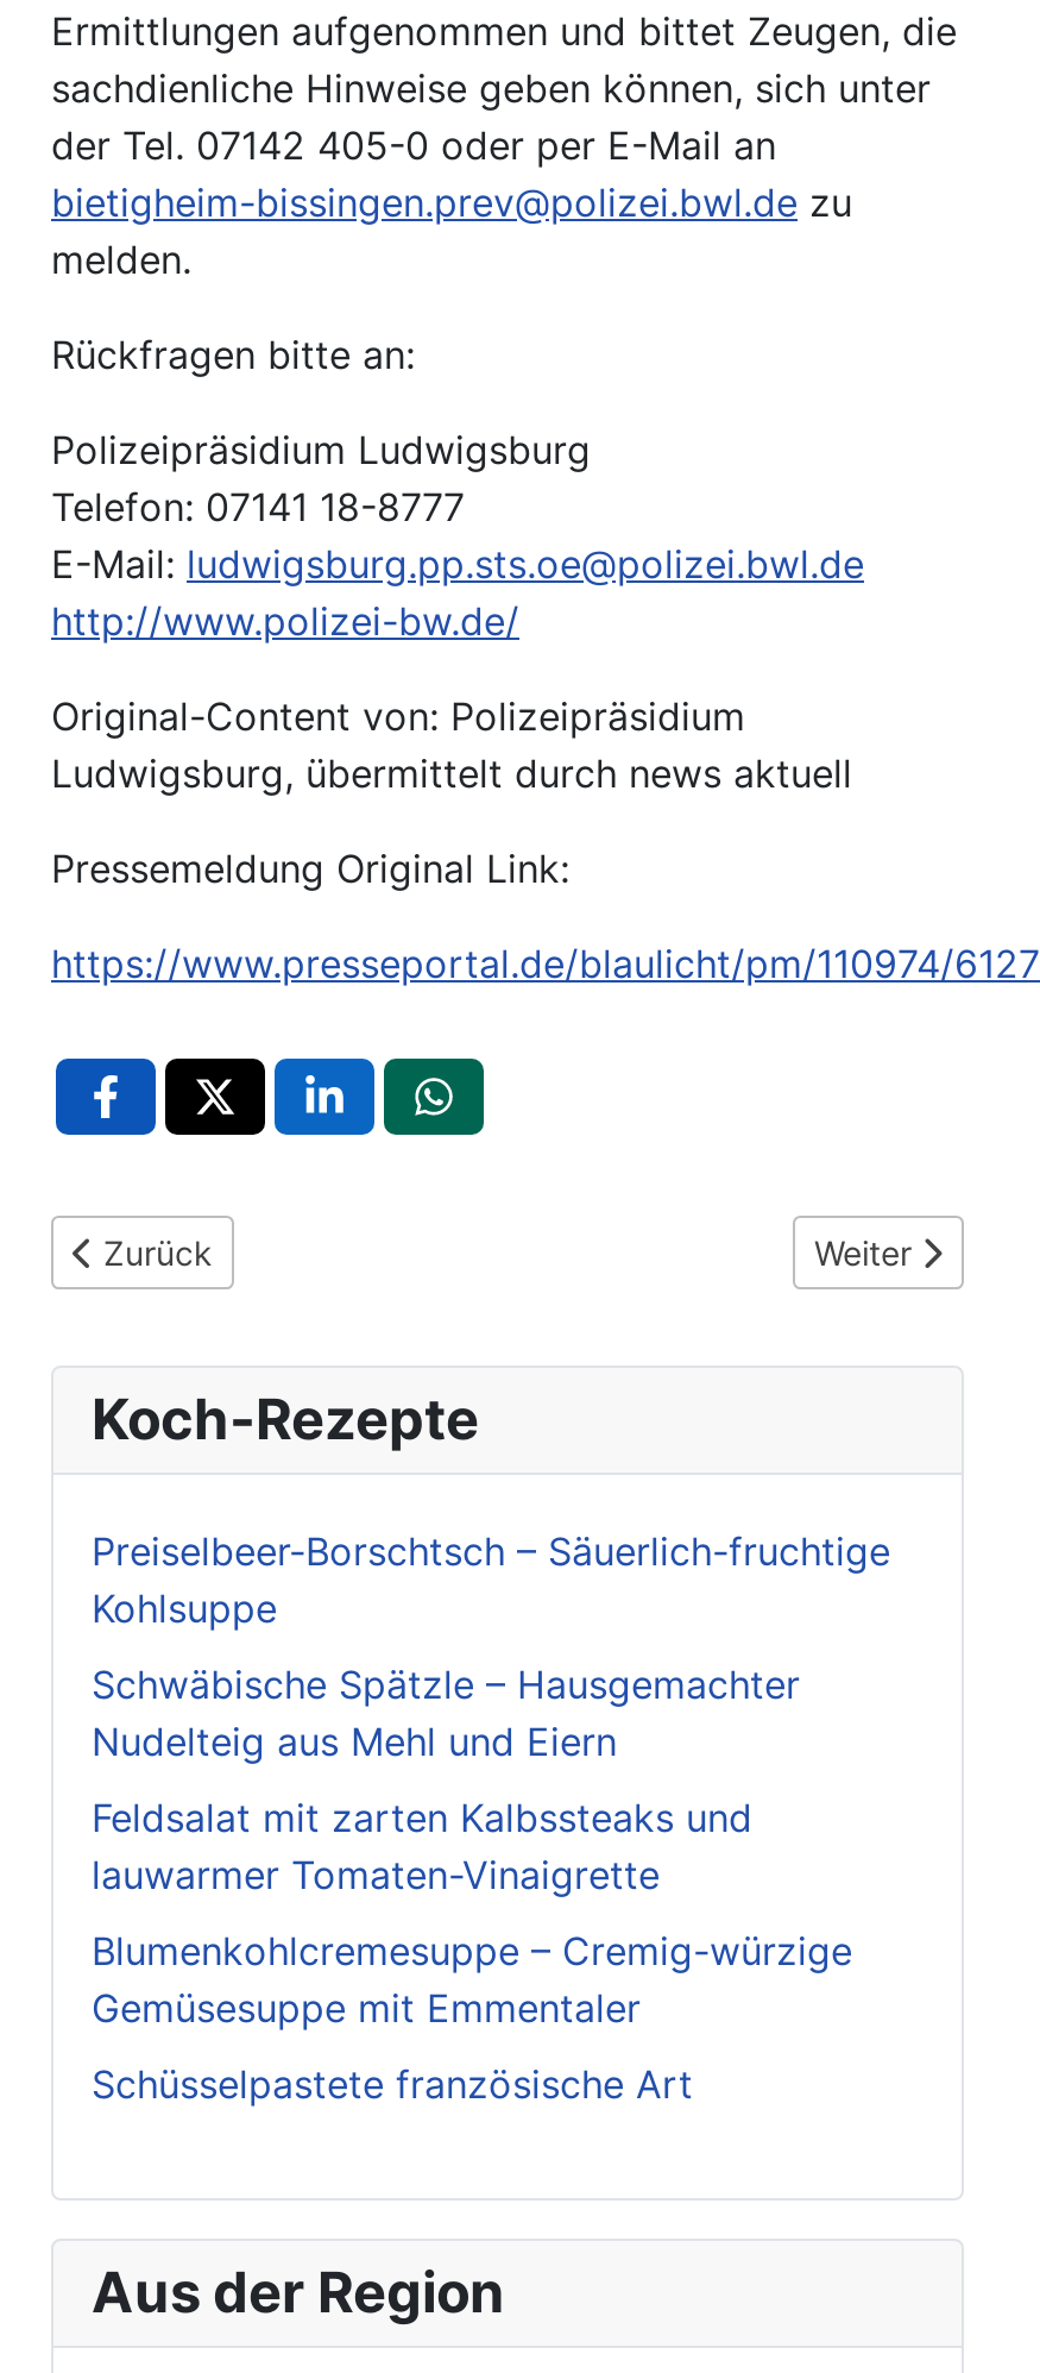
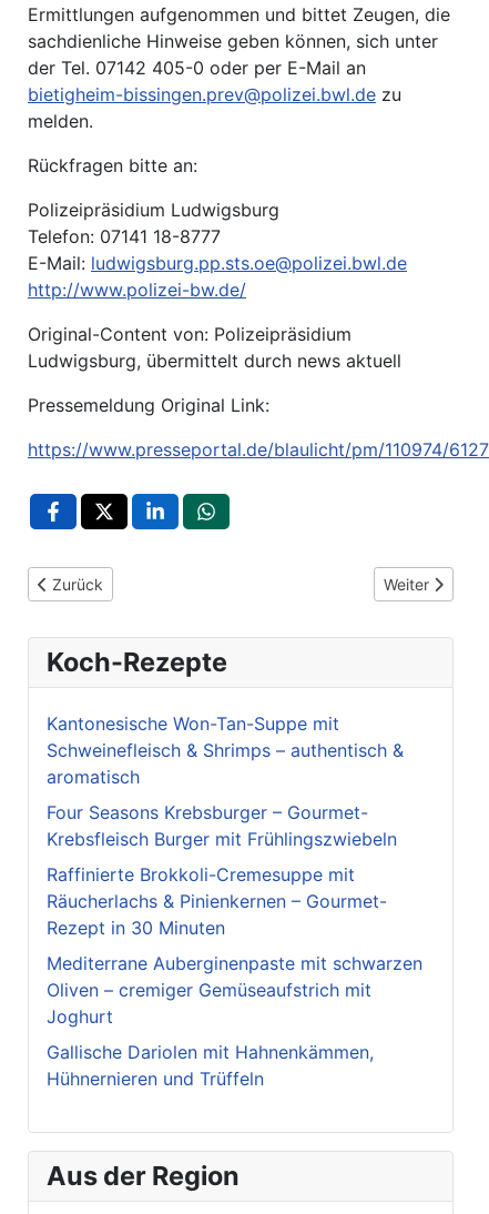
- Preiselbeer-Borschtsch – Säuerlich-fruchtige
- Kohlsuppe
+ Kantonesische Won-Tan-Suppe mit
+ Schweinefleisch & Shrimps – authentisch &
+ aromatisch

- Schwäbische Spätzle – Hausgemachter
- Nudelteig aus Mehl und Eiern
+ Four Seasons Krebsburger – Gourmet-
+ Krebsfleisch Burger mit Frühlingszwiebeln

- Feldsalat mit zarten Kalbssteaks und
- lauwarmer Tomaten-Vinaigrette
+ Raffinierte Brokkoli-Cremesuppe mit
+ Räucherlachs & Pinienkernen – Gourmet-
+ Rezept in 30 Minuten

- Blumenkohlcremesuppe – Cremig-würzige
- Gemüsesuppe mit Emmentaler
+ Mediterrane Auberginenpaste mit schwarzen
+ Oliven – cremiger Gemüseaufstrich mit
+ Joghurt

- Schüsselpastete französische Art
+ Gallische Dariolen mit Hahnenkämmen,
+ Hühnernieren und Trüffeln
